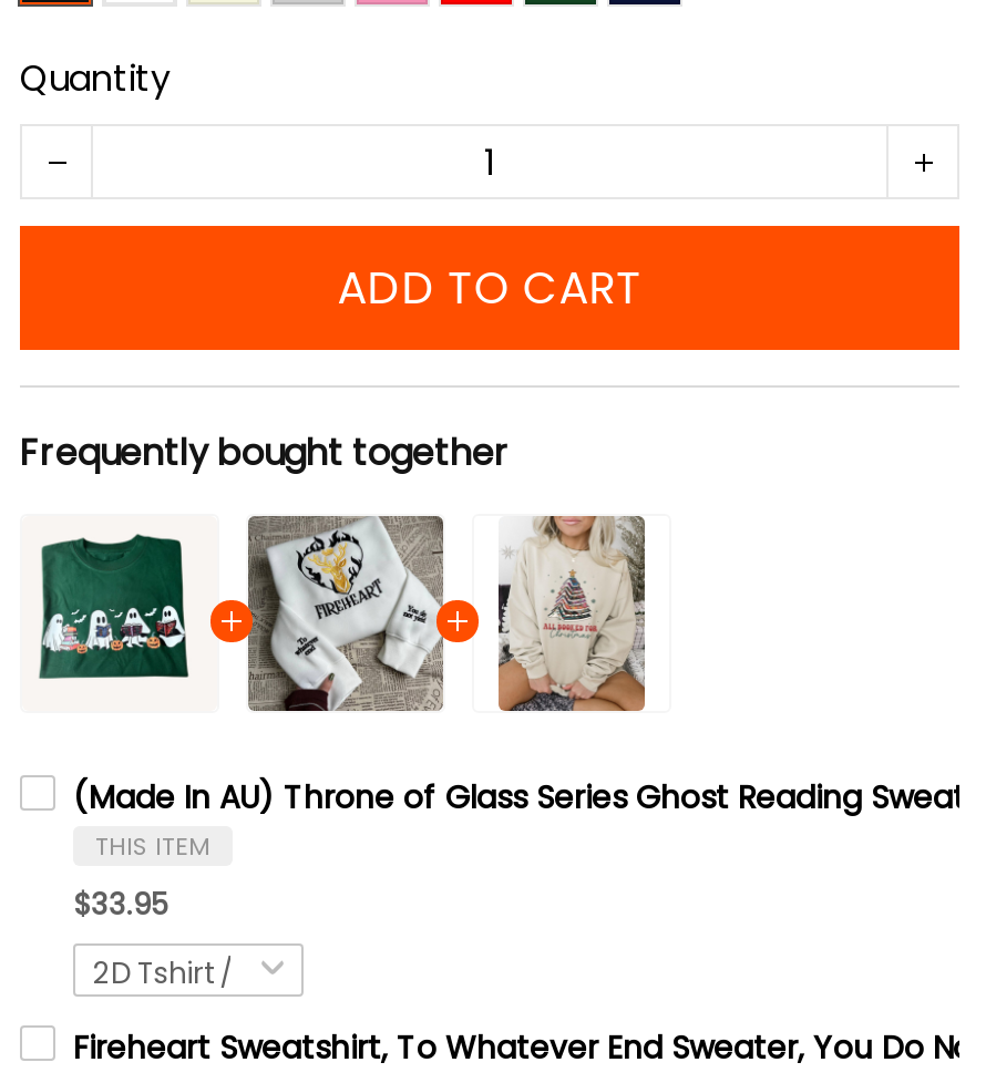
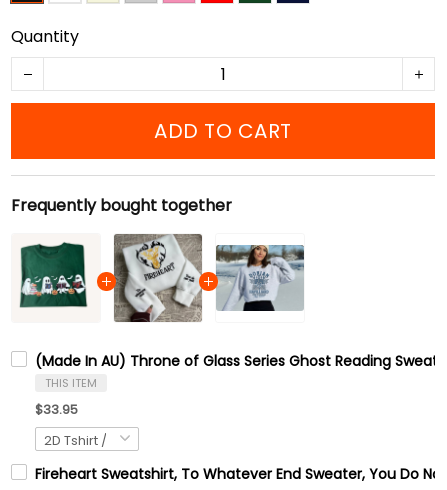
- [image]
+ [image]
